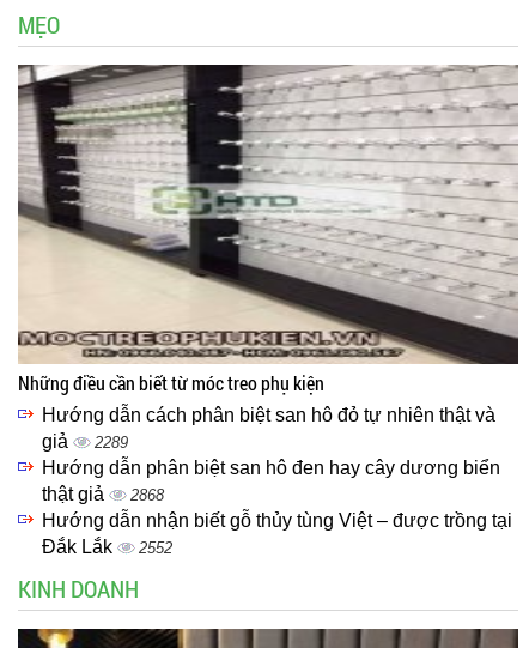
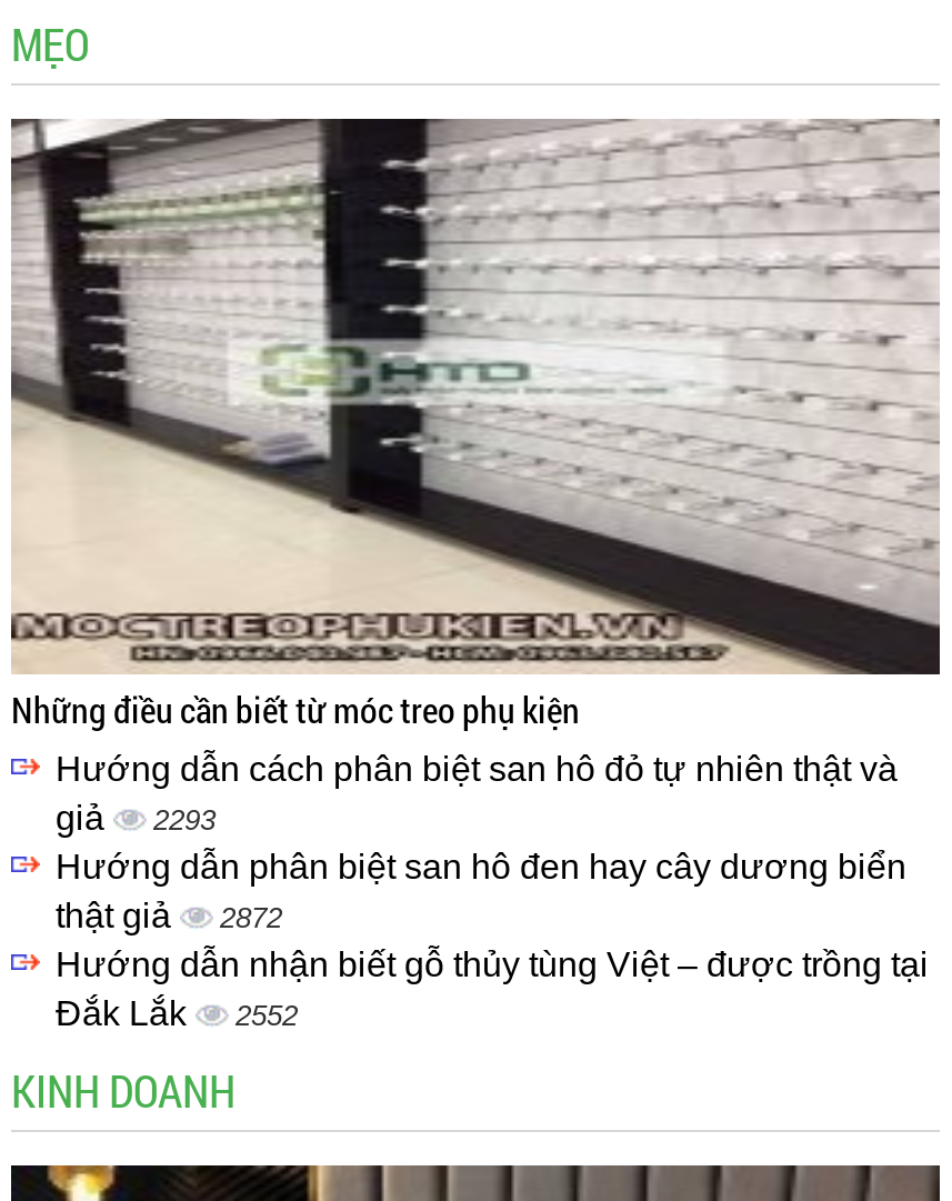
- giả 2289
+ giả 2293

- thật giả 2868
+ thật giả 2872
